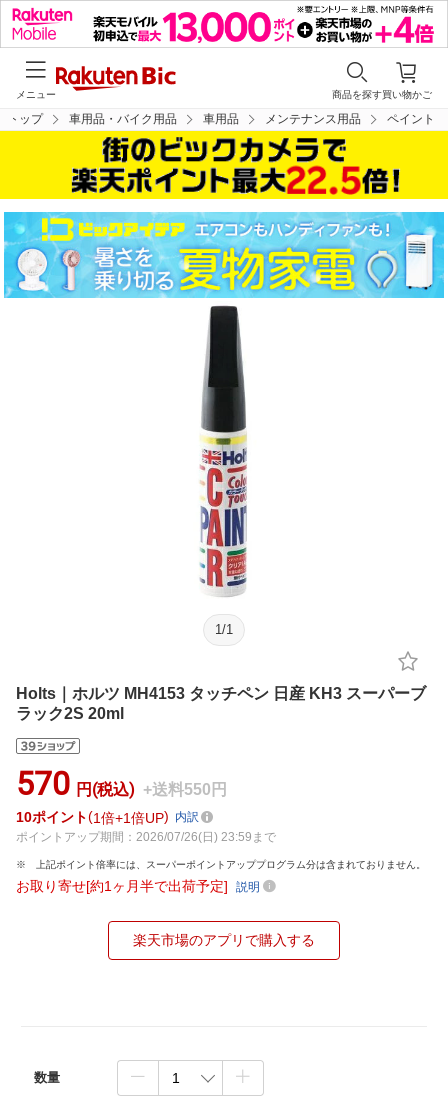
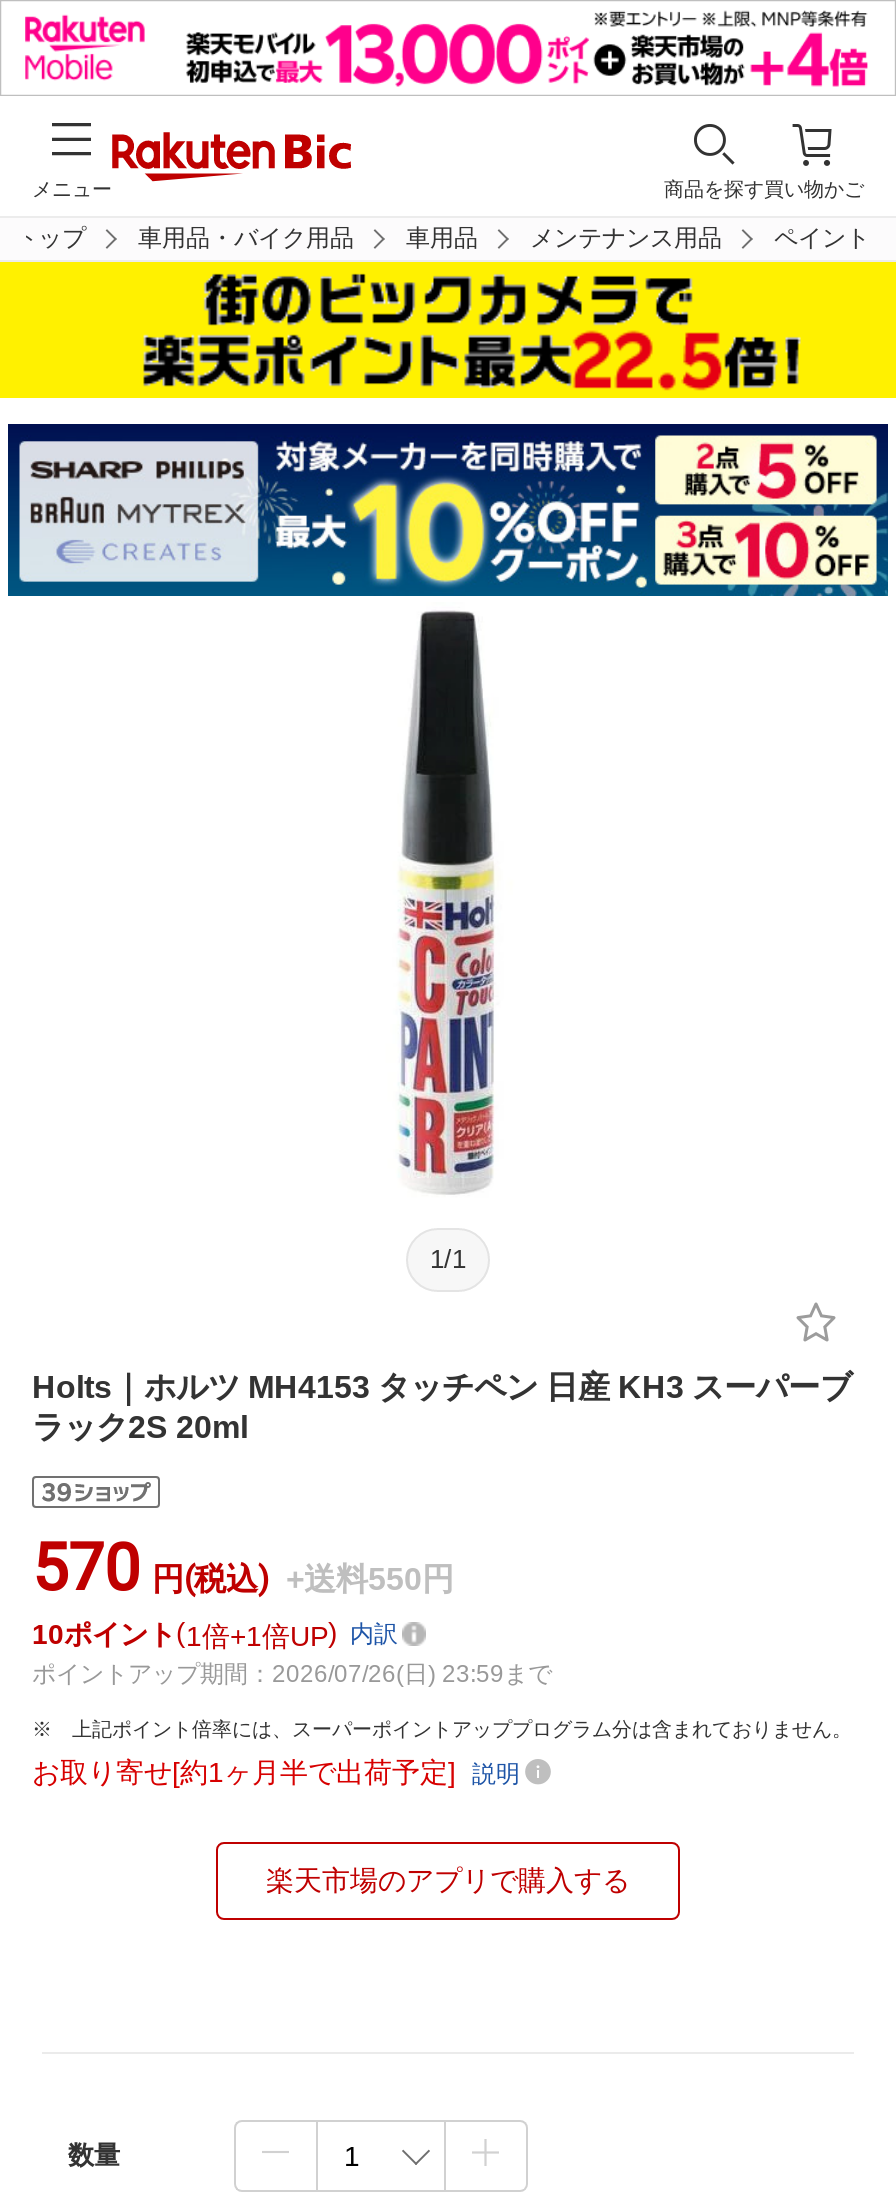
- [image]
+ [image]
